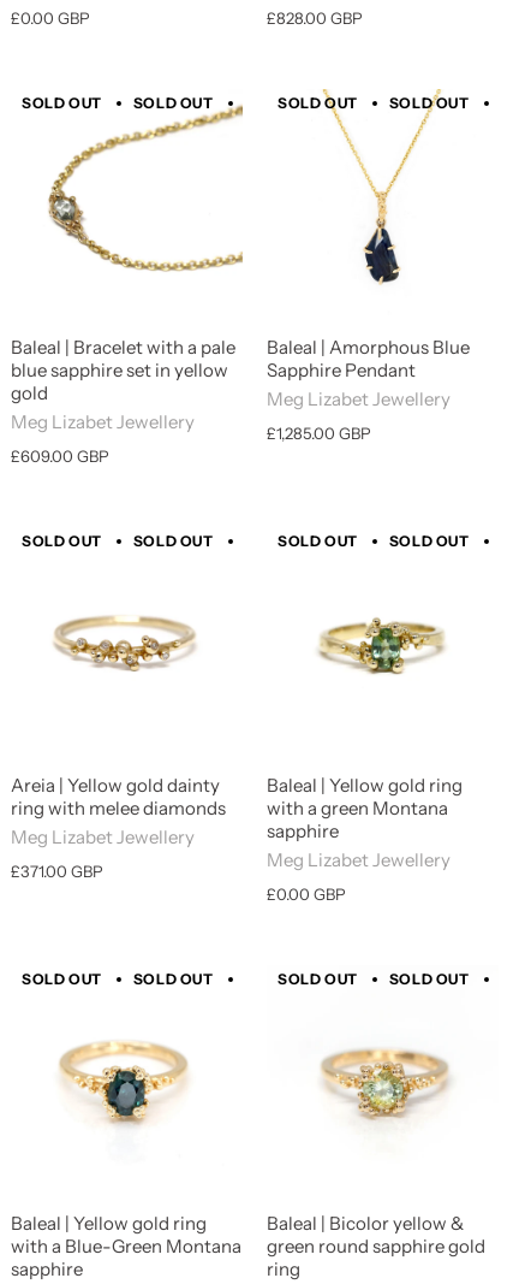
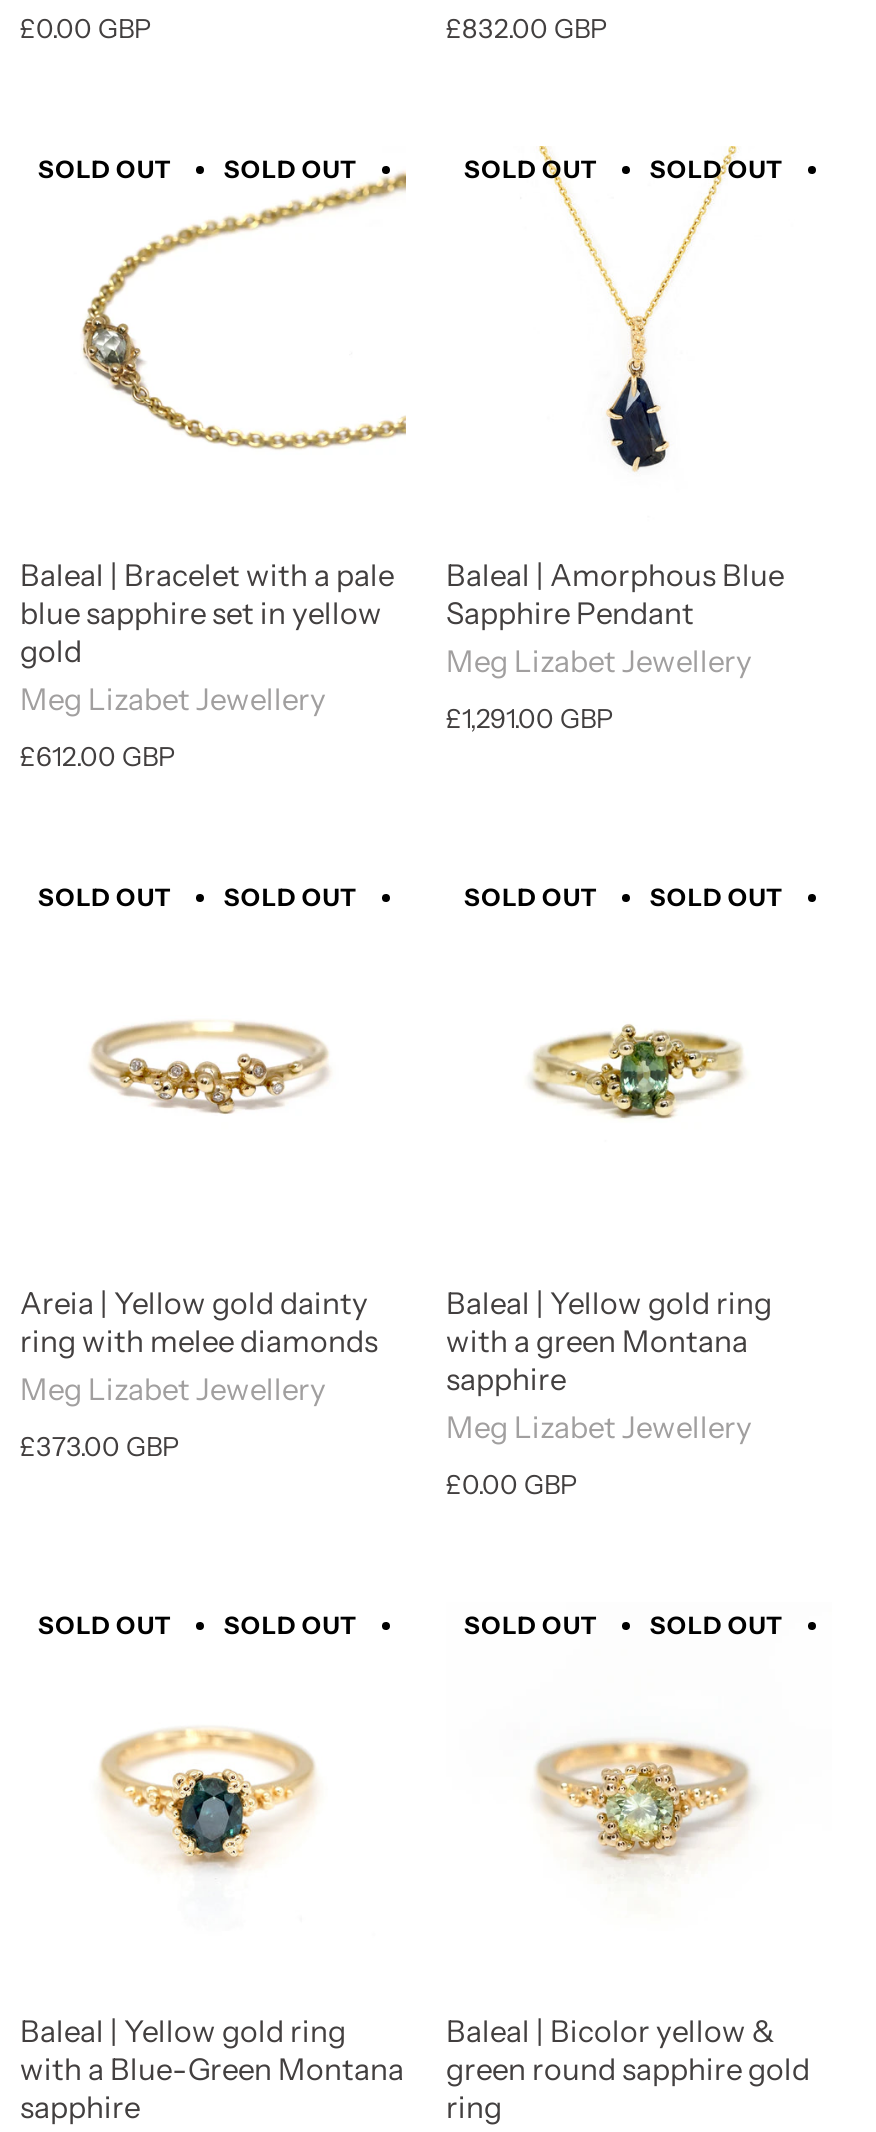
- £828.00 GBP
+ £832.00 GBP

- £1,285.00 GBP
+ £1,291.00 GBP

- £609.00 GBP
+ £612.00 GBP

- £371.00 GBP
+ £373.00 GBP
